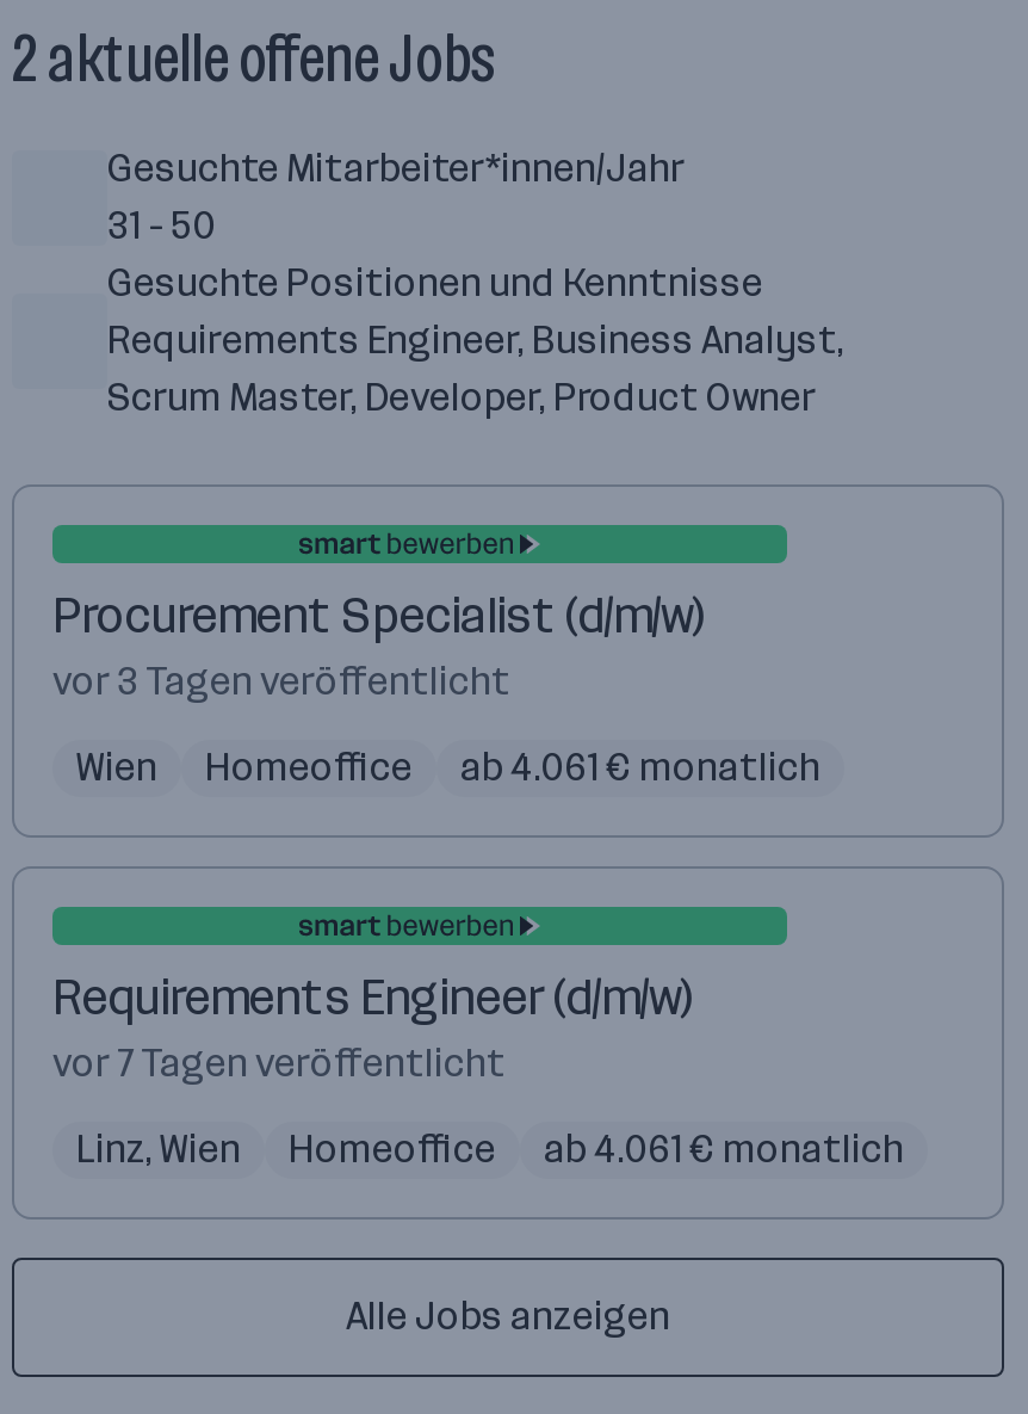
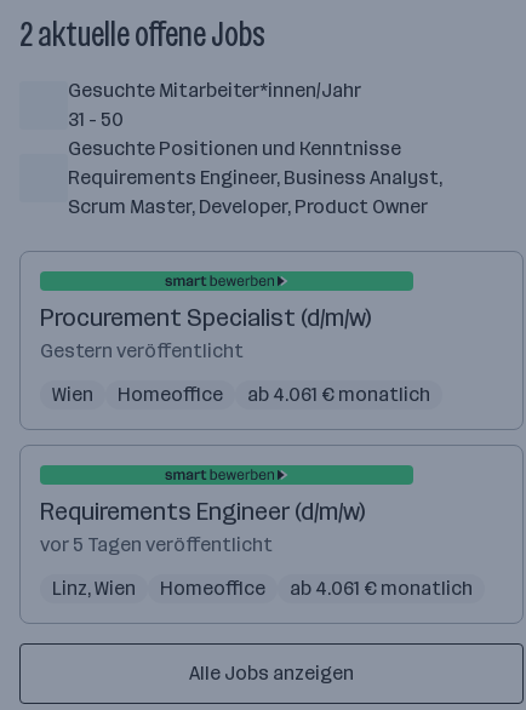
- vor 3 Tagen veröffentlicht
+ Gestern veröffentlicht

- vor 7 Tagen veröffentlicht
+ vor 5 Tagen veröffentlicht
